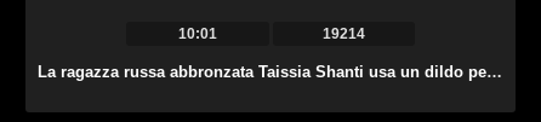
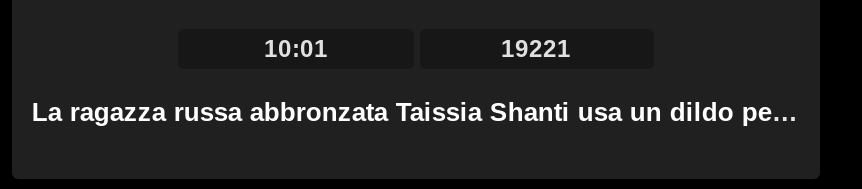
- 19214
+ 19221
